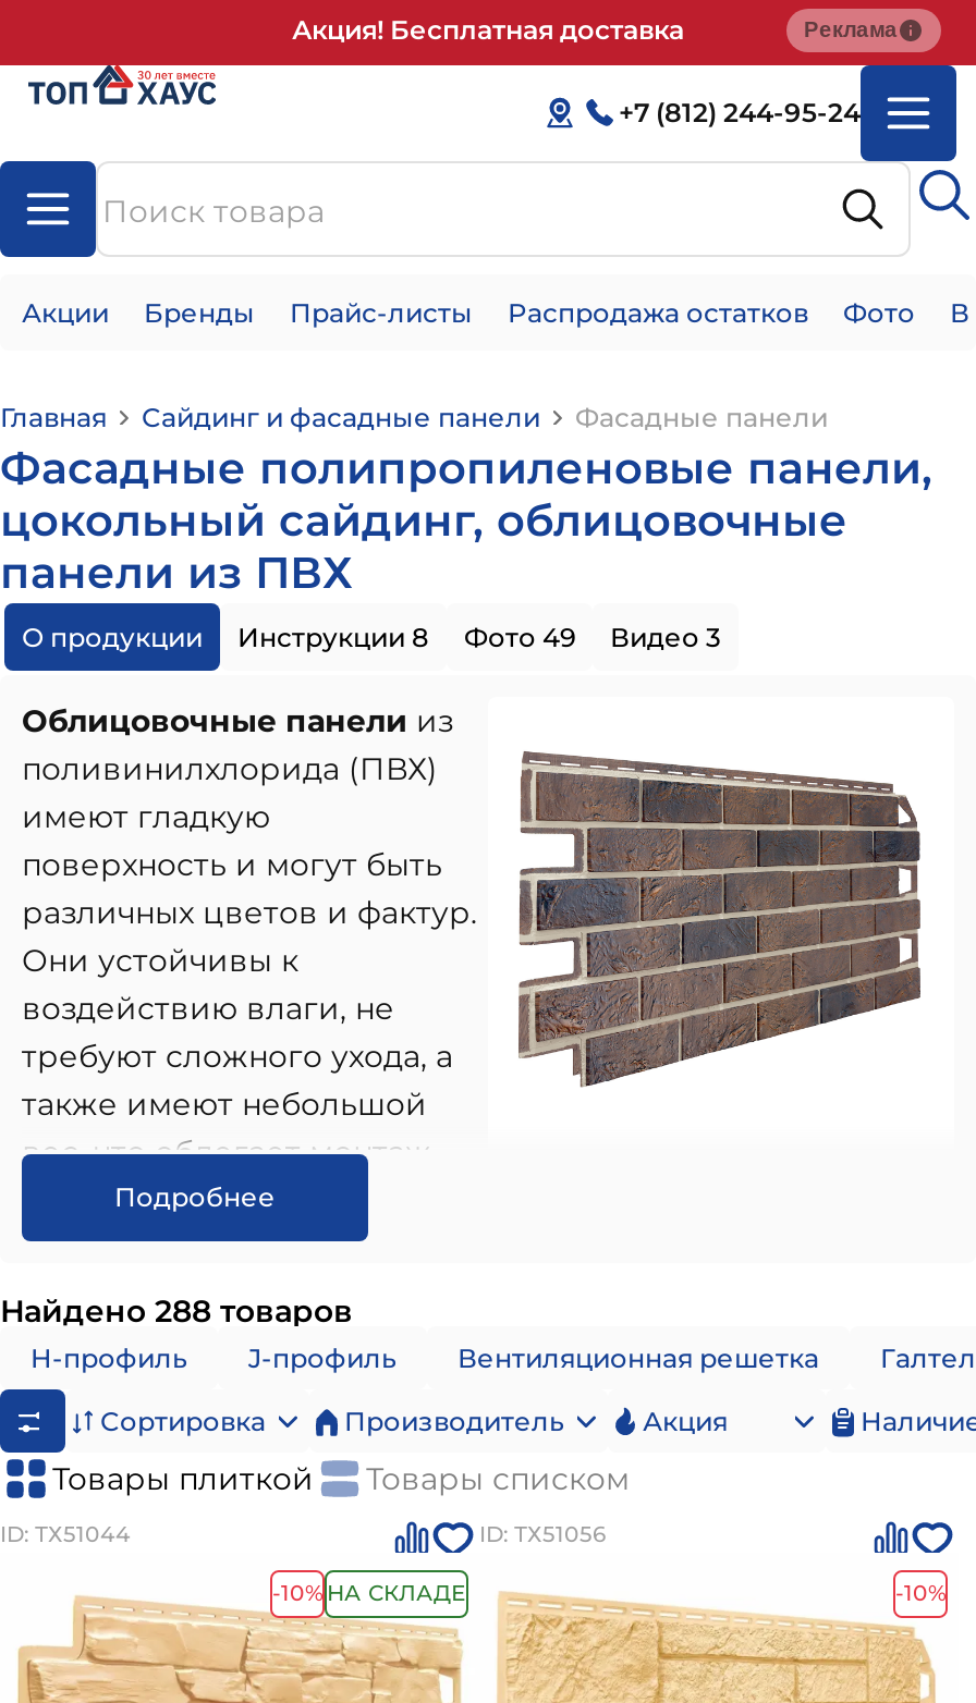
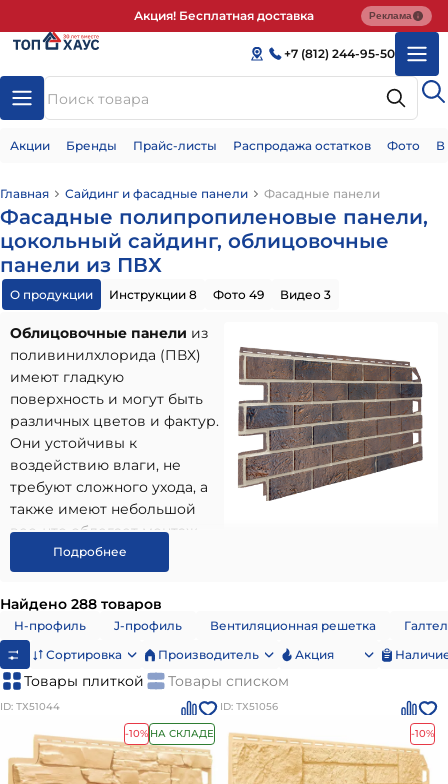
- +7 (812) 244-95-24
+ +7 (812) 244-95-50
